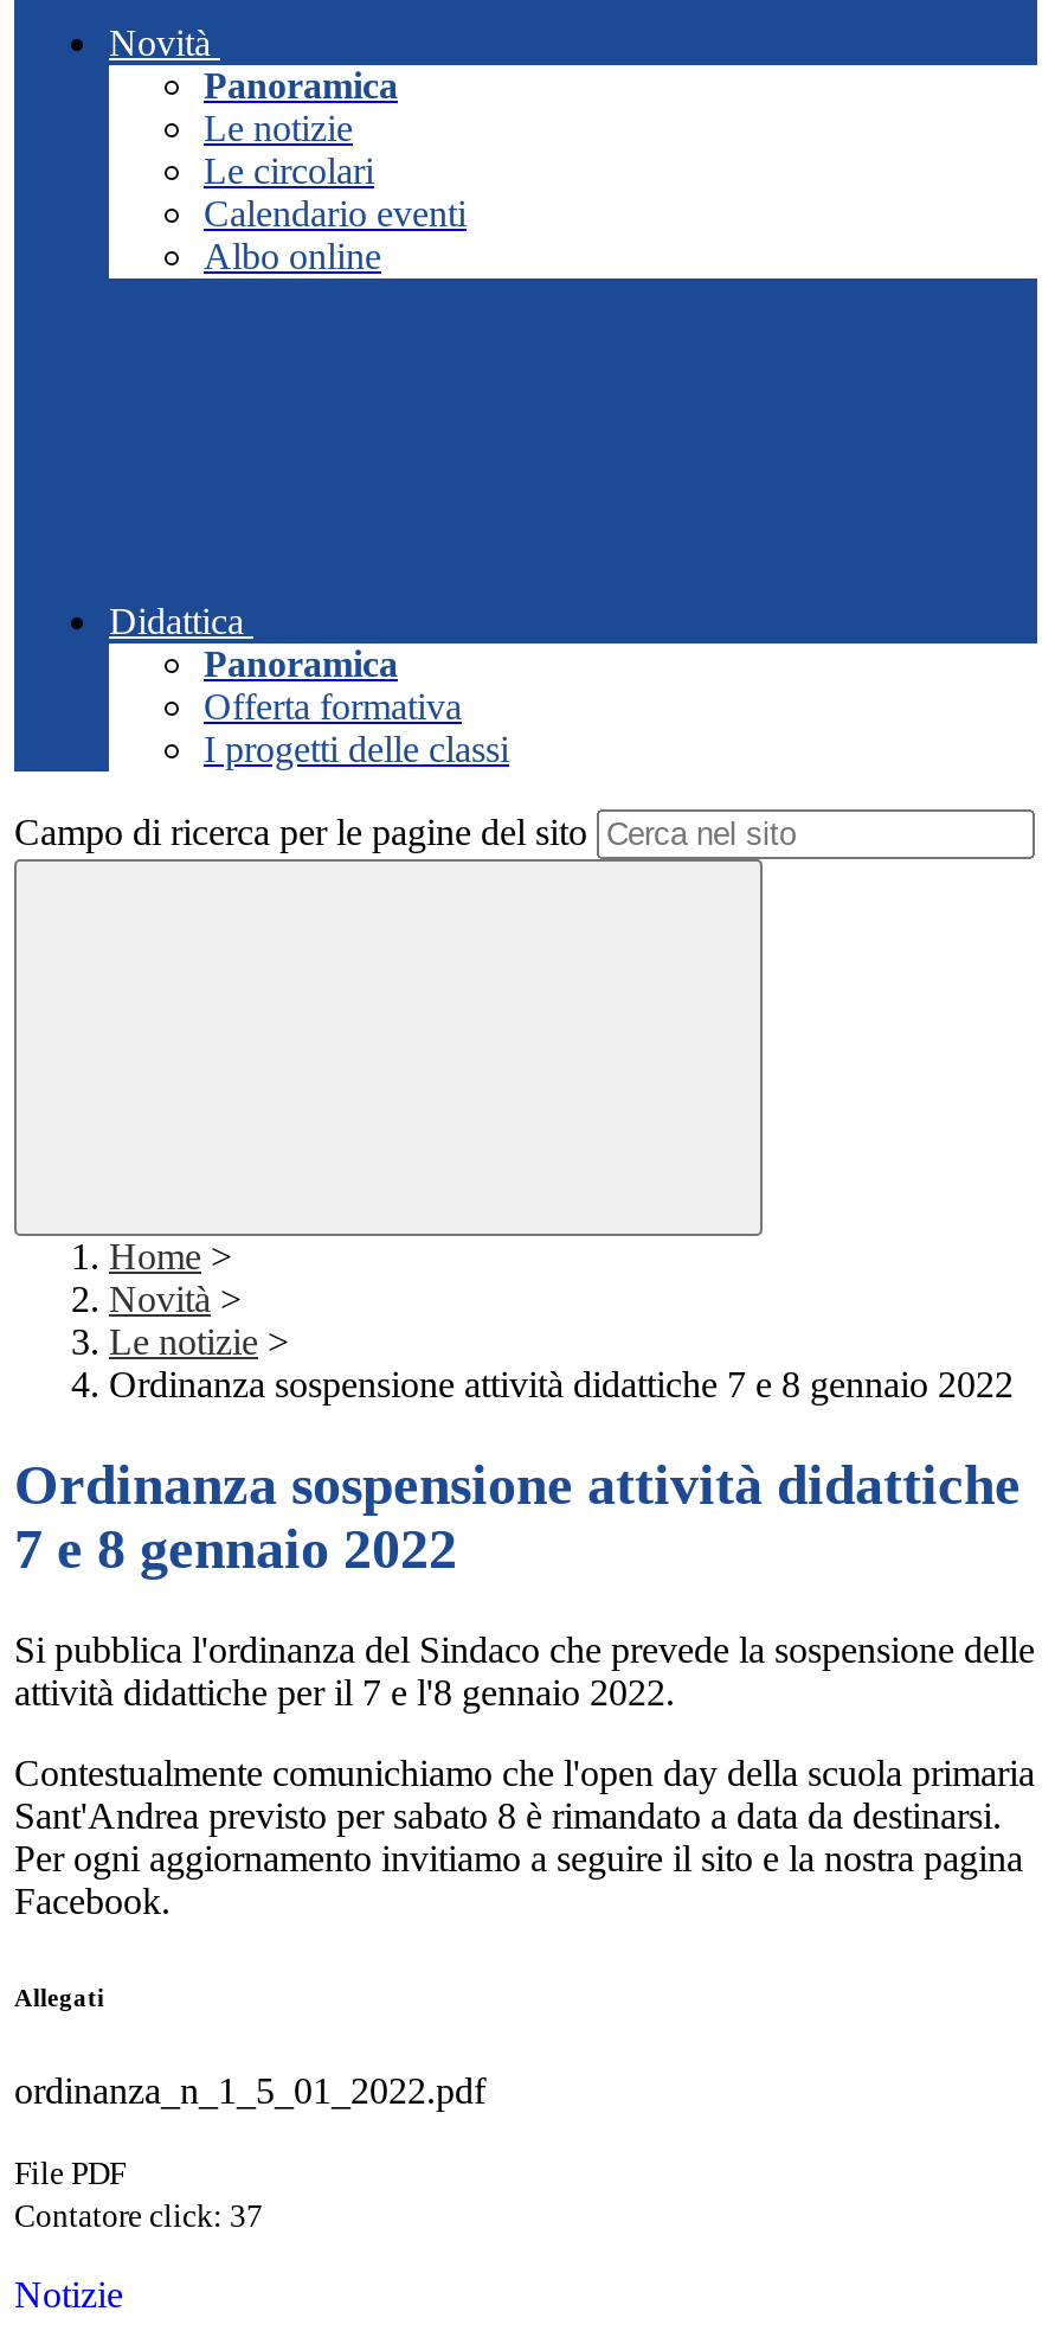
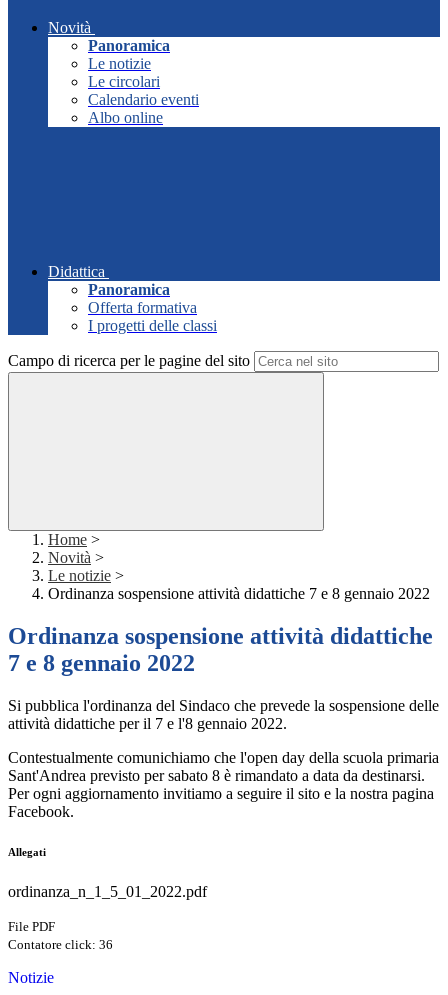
- Contatore click: 37
+ Contatore click: 36
